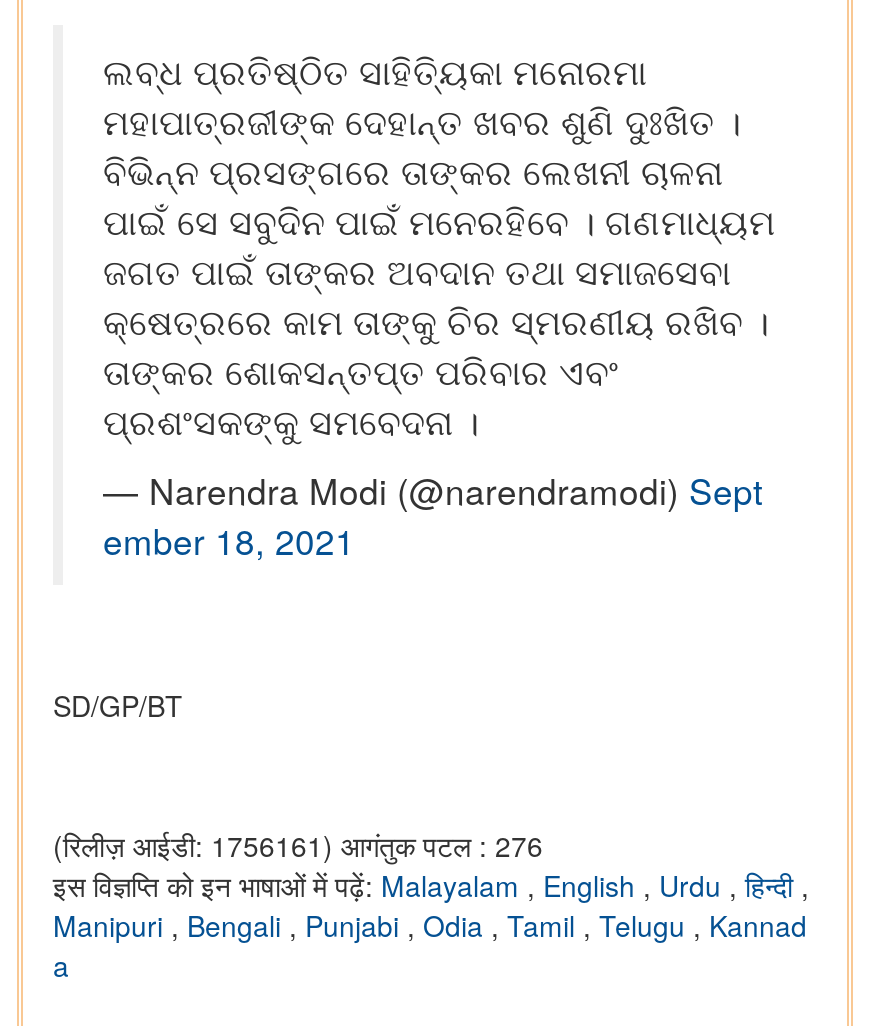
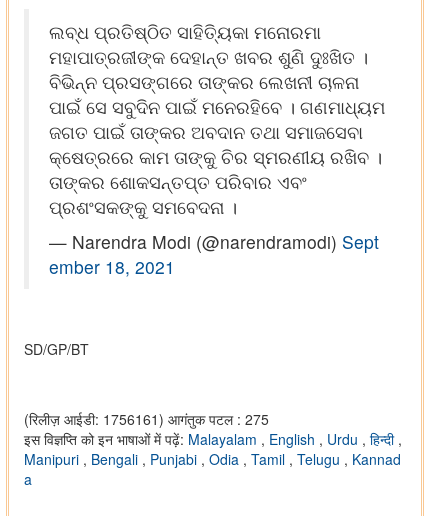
- (रिलीज़ आईडी: 1756161) आगंतुक पटल : 276
+ (रिलीज़ आईडी: 1756161) आगंतुक पटल : 275
